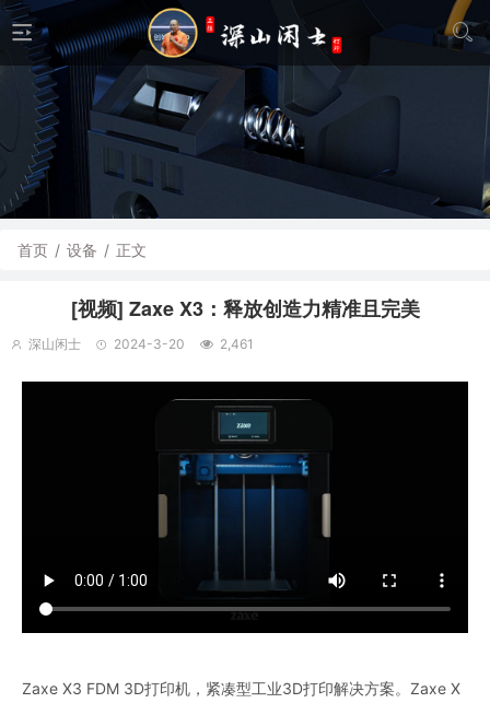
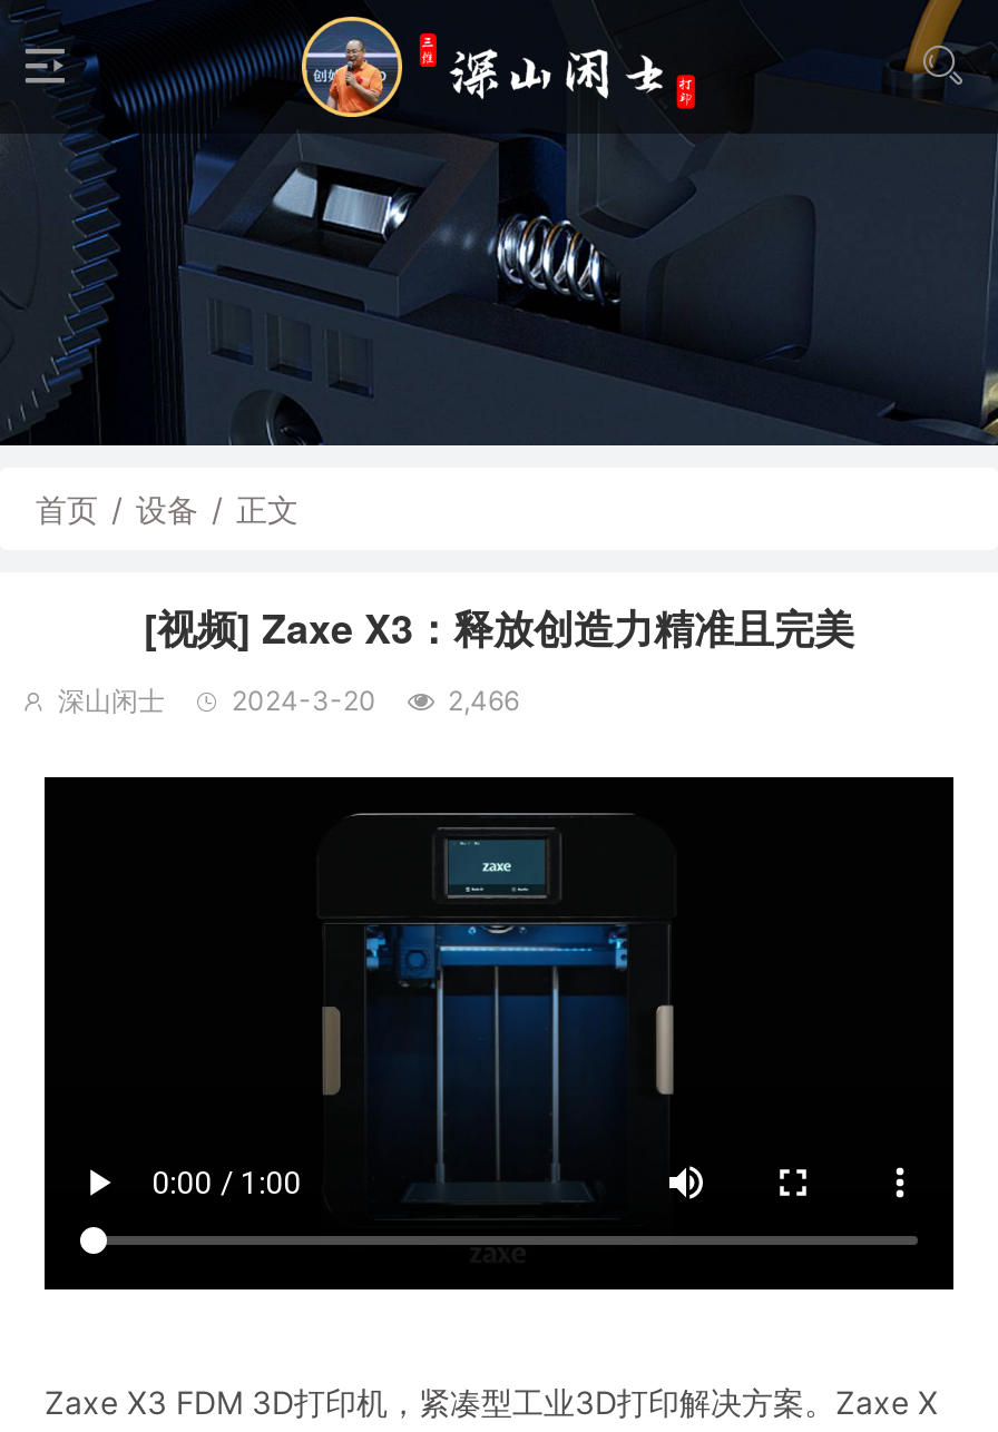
- 2,461
+ 2,466
